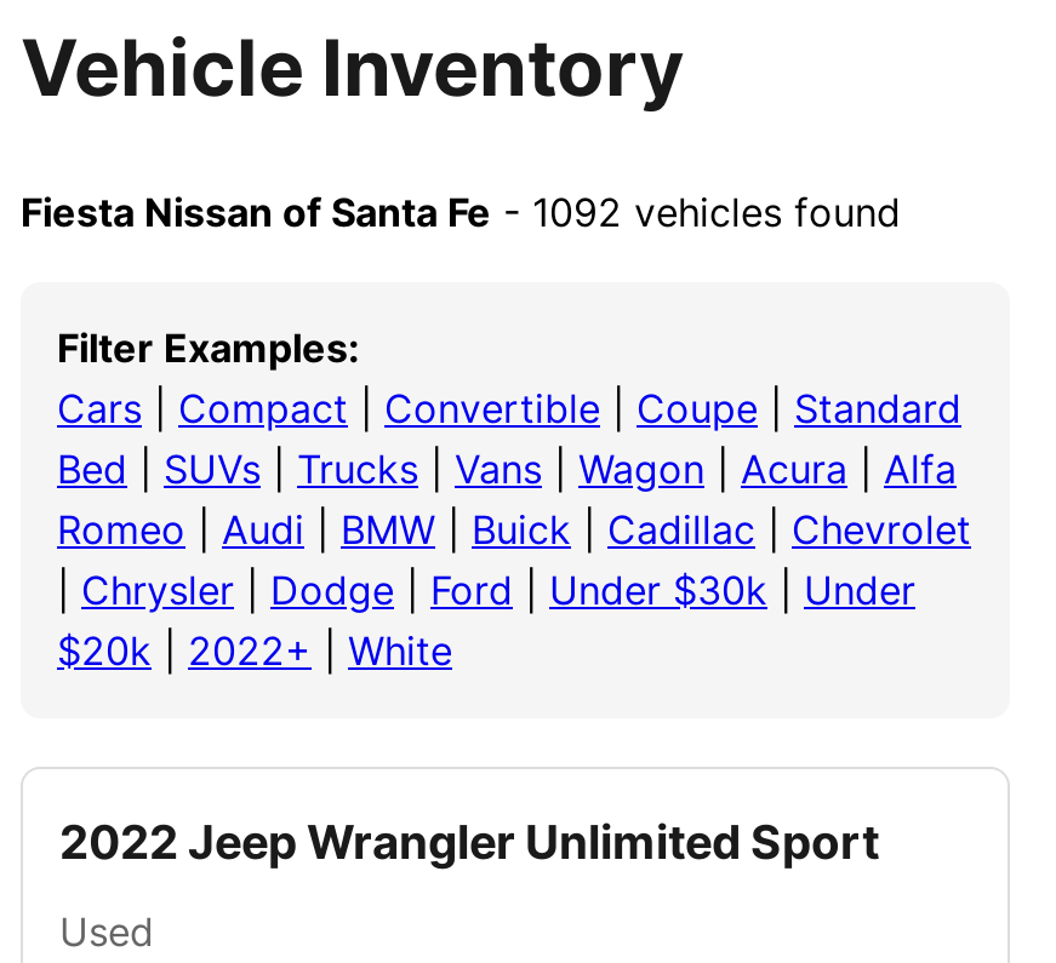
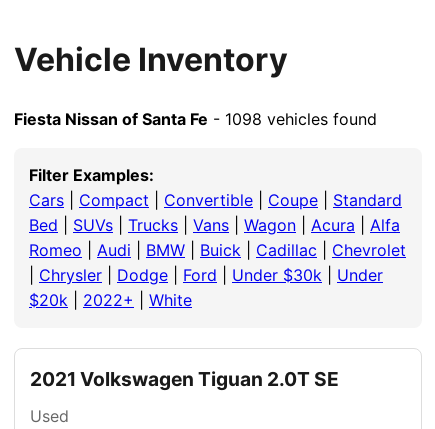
- Fiesta Nissan of Santa Fe - 1092 vehicles found
+ Fiesta Nissan of Santa Fe - 1098 vehicles found

- 2022 Jeep Wrangler Unlimited Sport
+ 2021 Volkswagen Tiguan 2.0T SE
